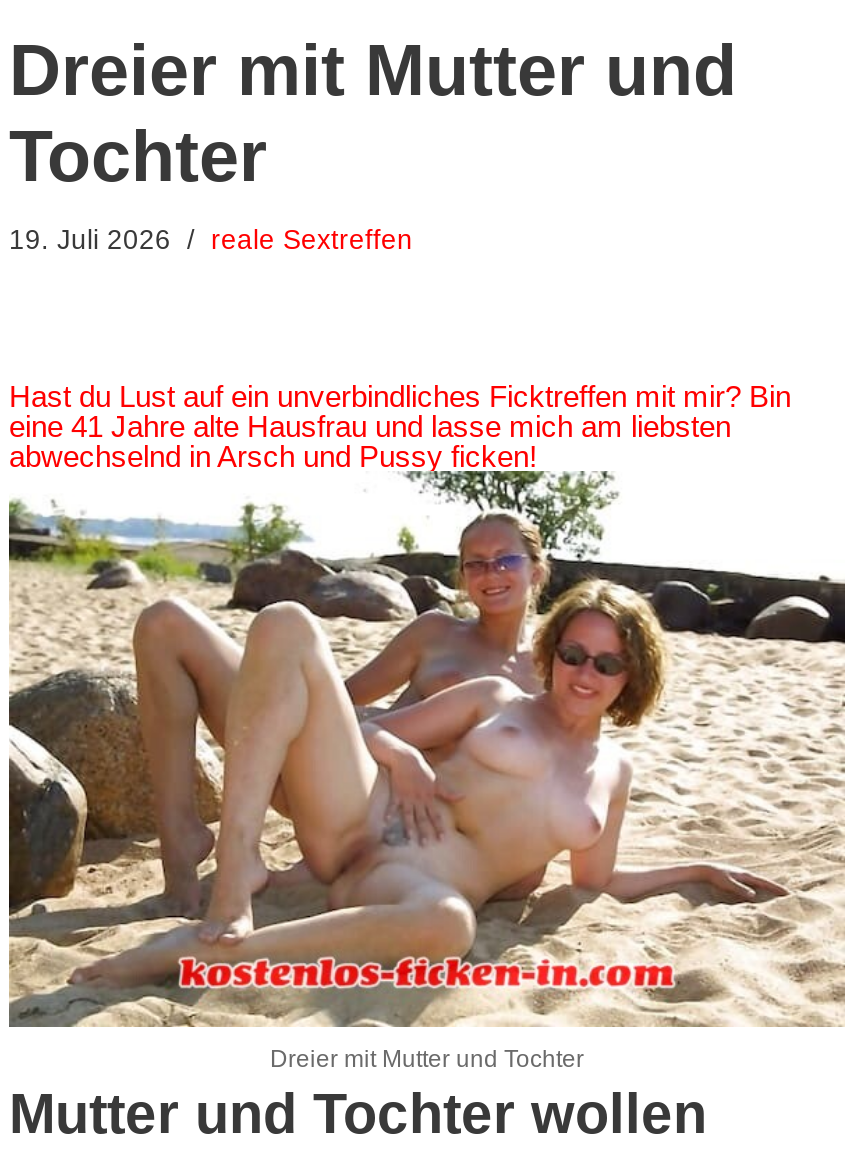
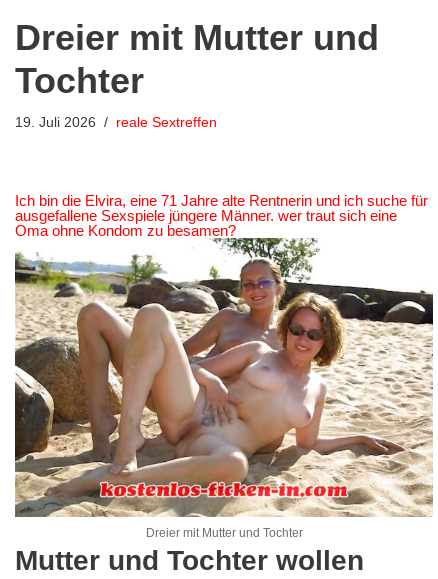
- Hast du Lust auf ein unverbindliches Ficktreffen mit mir? Bin
- eine 41 Jahre alte Hausfrau und lasse mich am liebsten
- abwechselnd in Arsch und Pussy ficken!
+ Ich bin die Elvira, eine 71 Jahre alte Rentnerin und ich suche für
+ ausgefallene Sexspiele jüngere Männer. wer traut sich eine
+ Oma ohne Kondom zu besamen?
